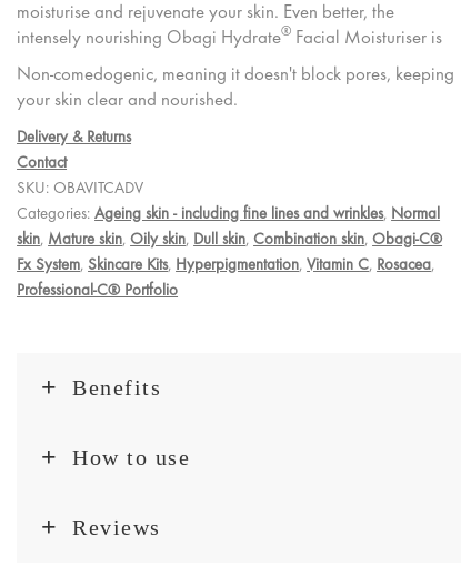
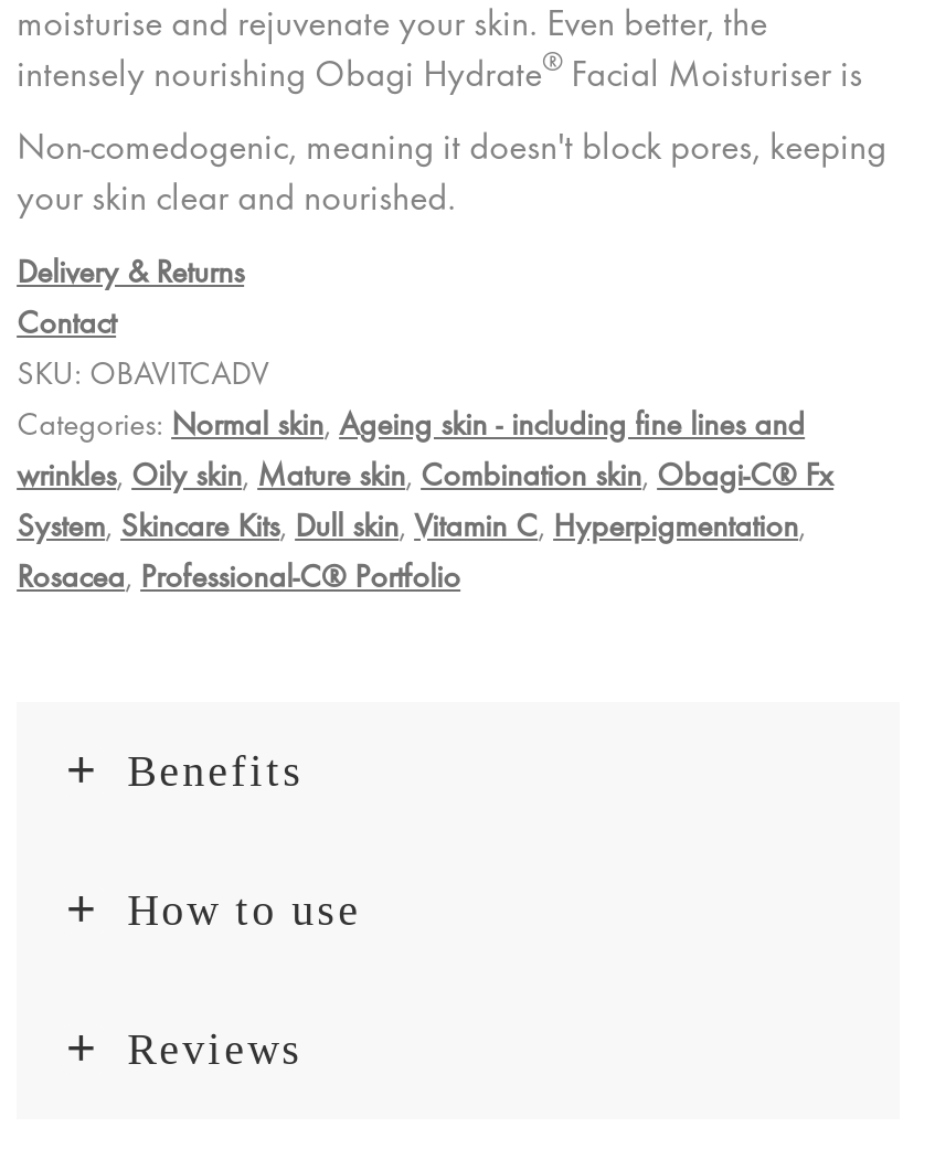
- Categories: Ageing skin - including fine lines and wrinkles, Normal
+ Categories: Normal skin, Ageing skin - including fine lines and

- skin, Mature skin, Oily skin, Dull skin, Combination skin, Obagi-C®
+ wrinkles, Oily skin, Mature skin, Combination skin, Obagi-C® Fx

- Fx System, Skincare Kits, Hyperpigmentation, Vitamin C, Rosacea,
+ System, Skincare Kits, Dull skin, Vitamin C, Hyperpigmentation,

- Professional-C® Portfolio
+ Rosacea, Professional-C® Portfolio
